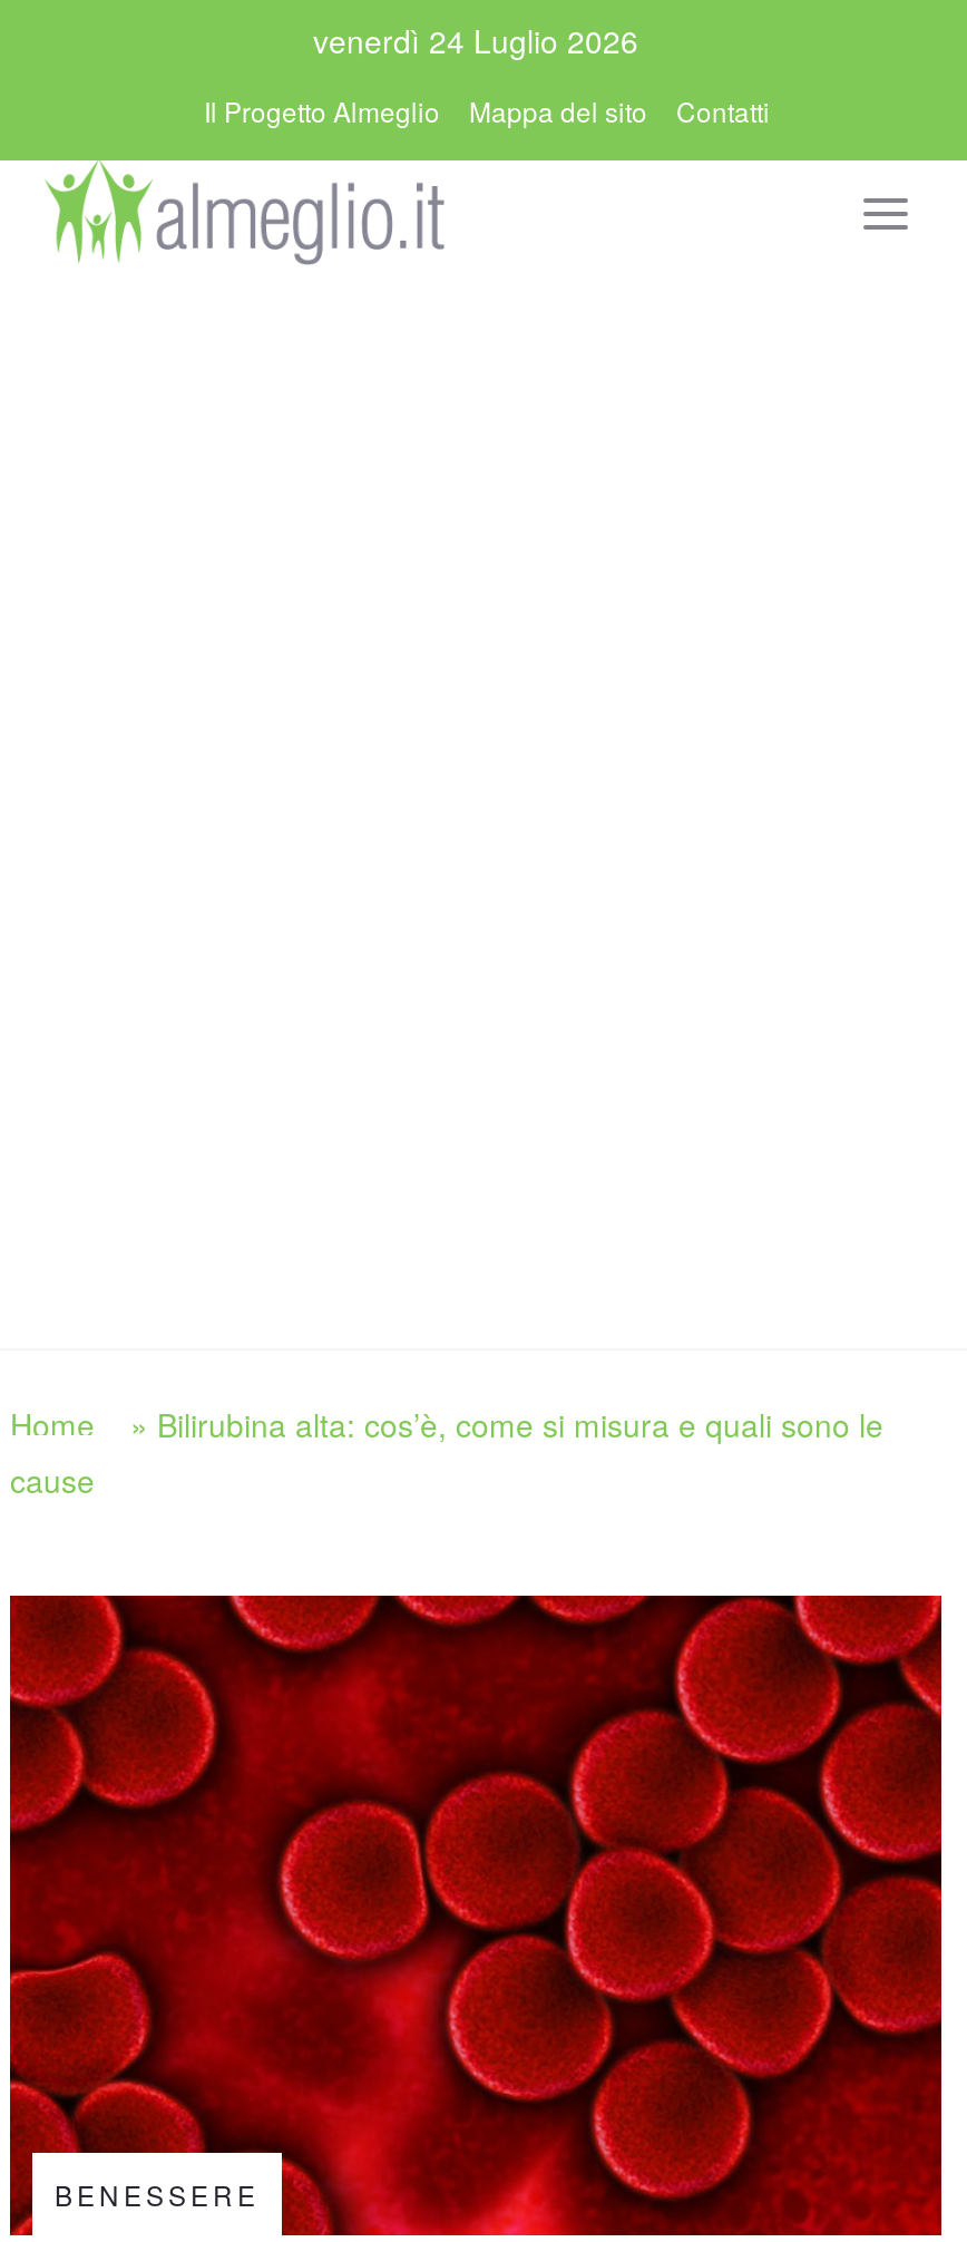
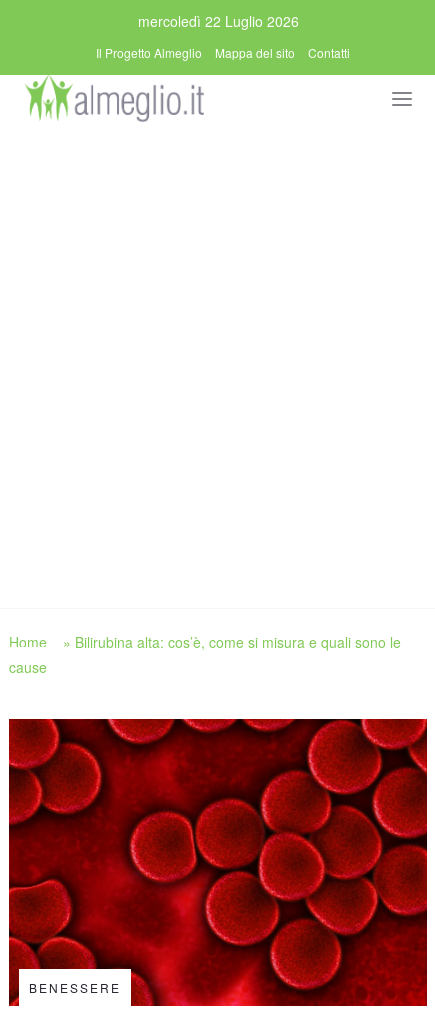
- venerdì 24 Luglio 2026
+ mercoledì 22 Luglio 2026
